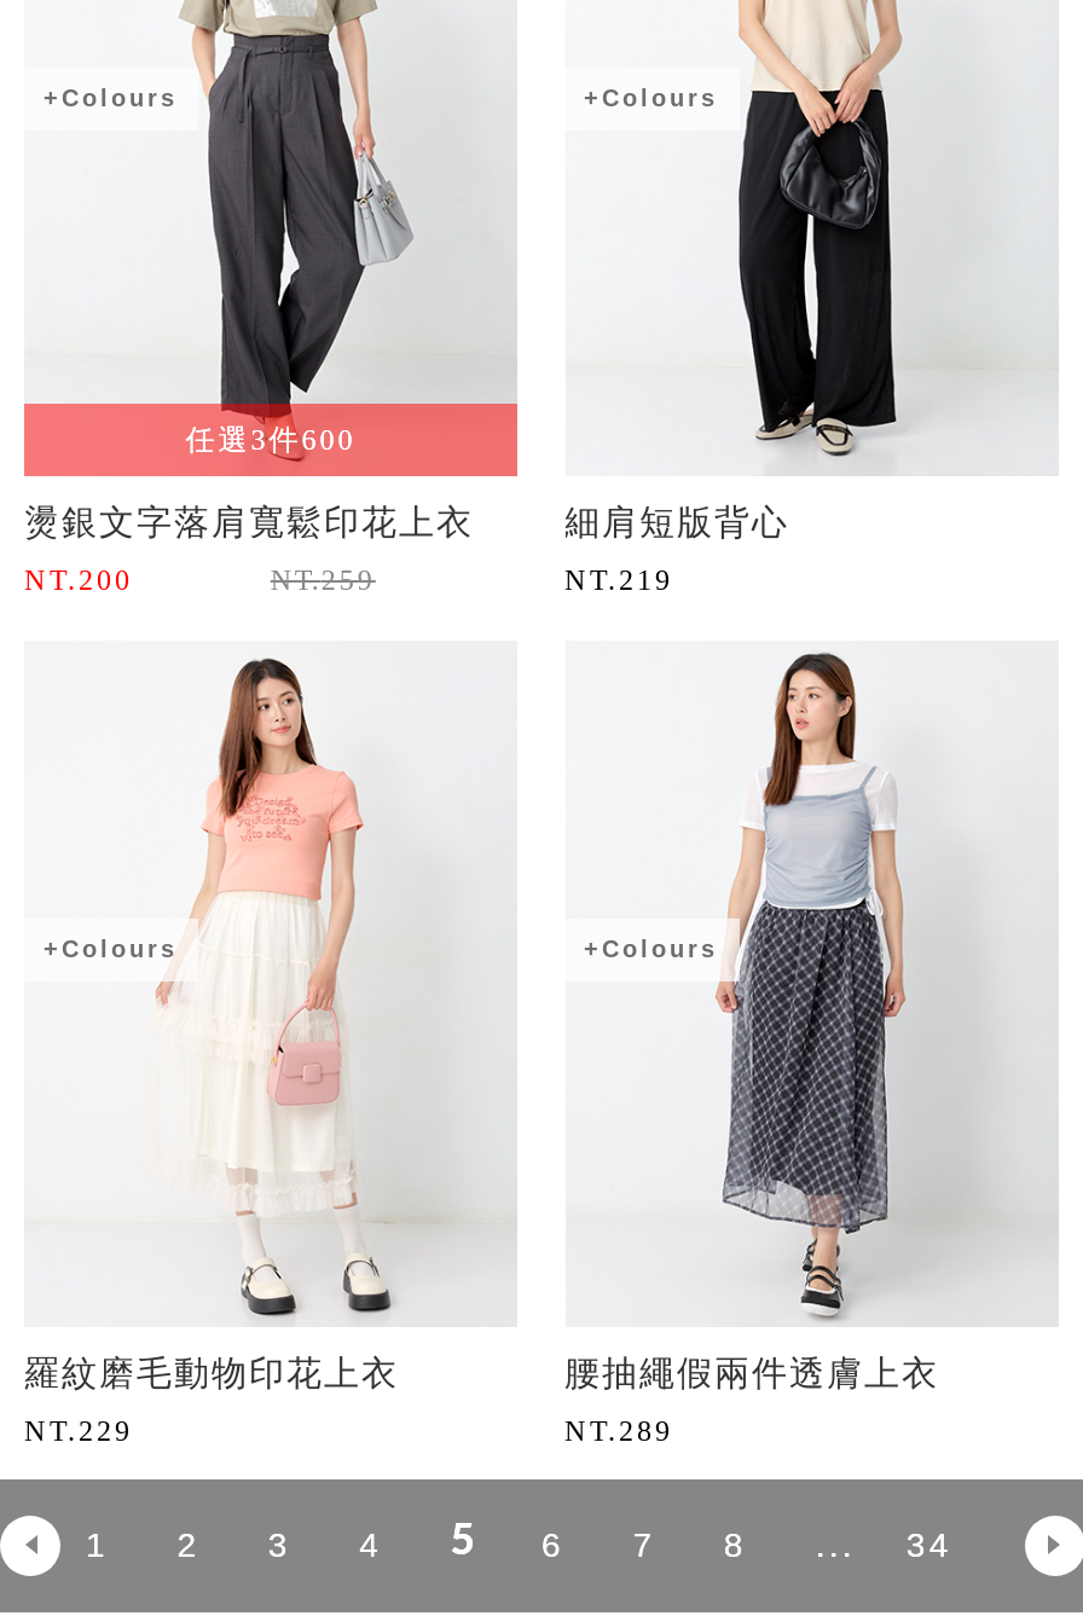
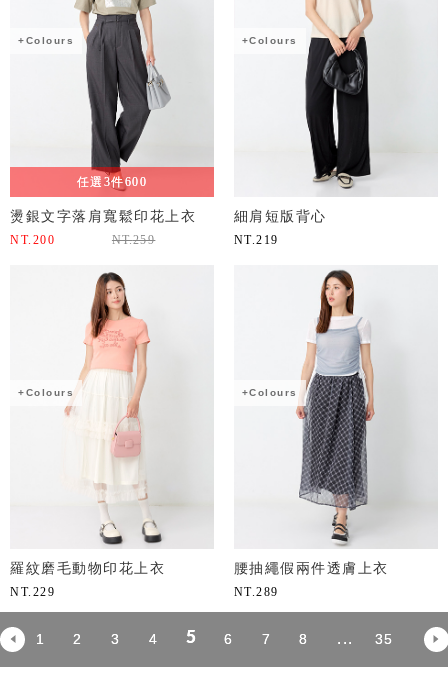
- 34
+ 35
